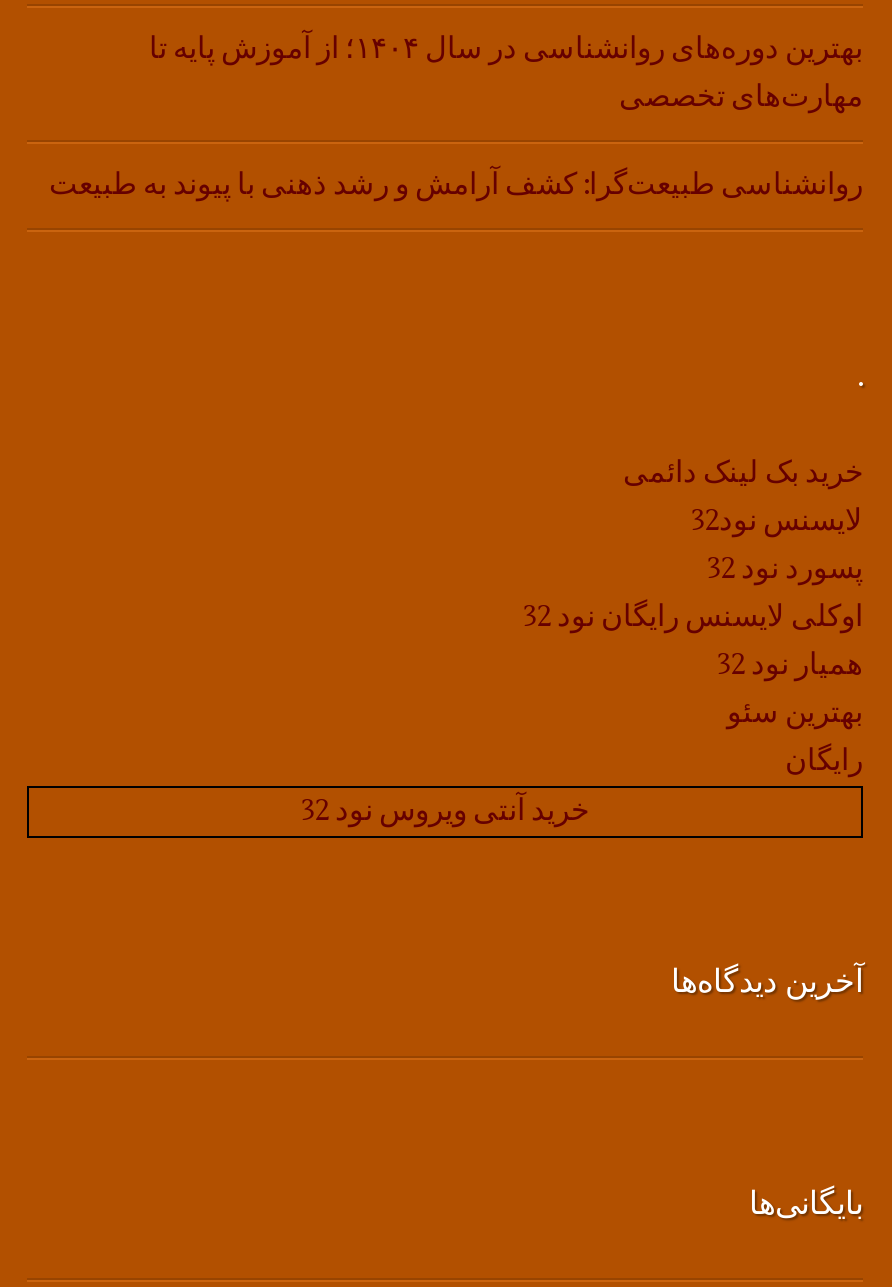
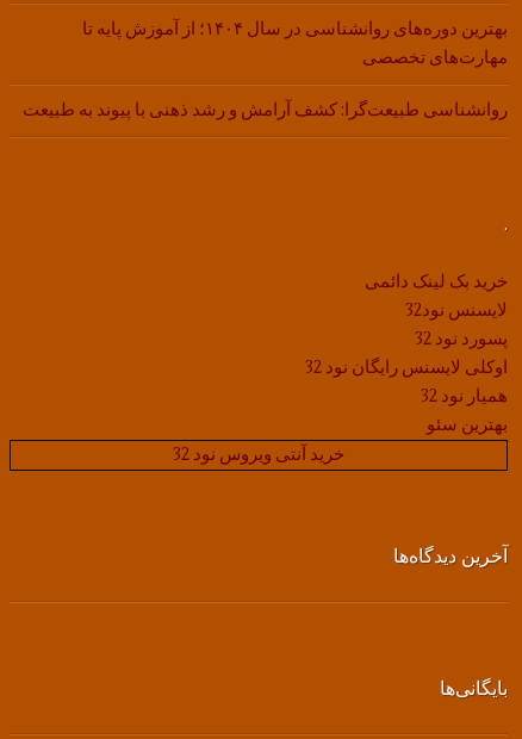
- رایگان
